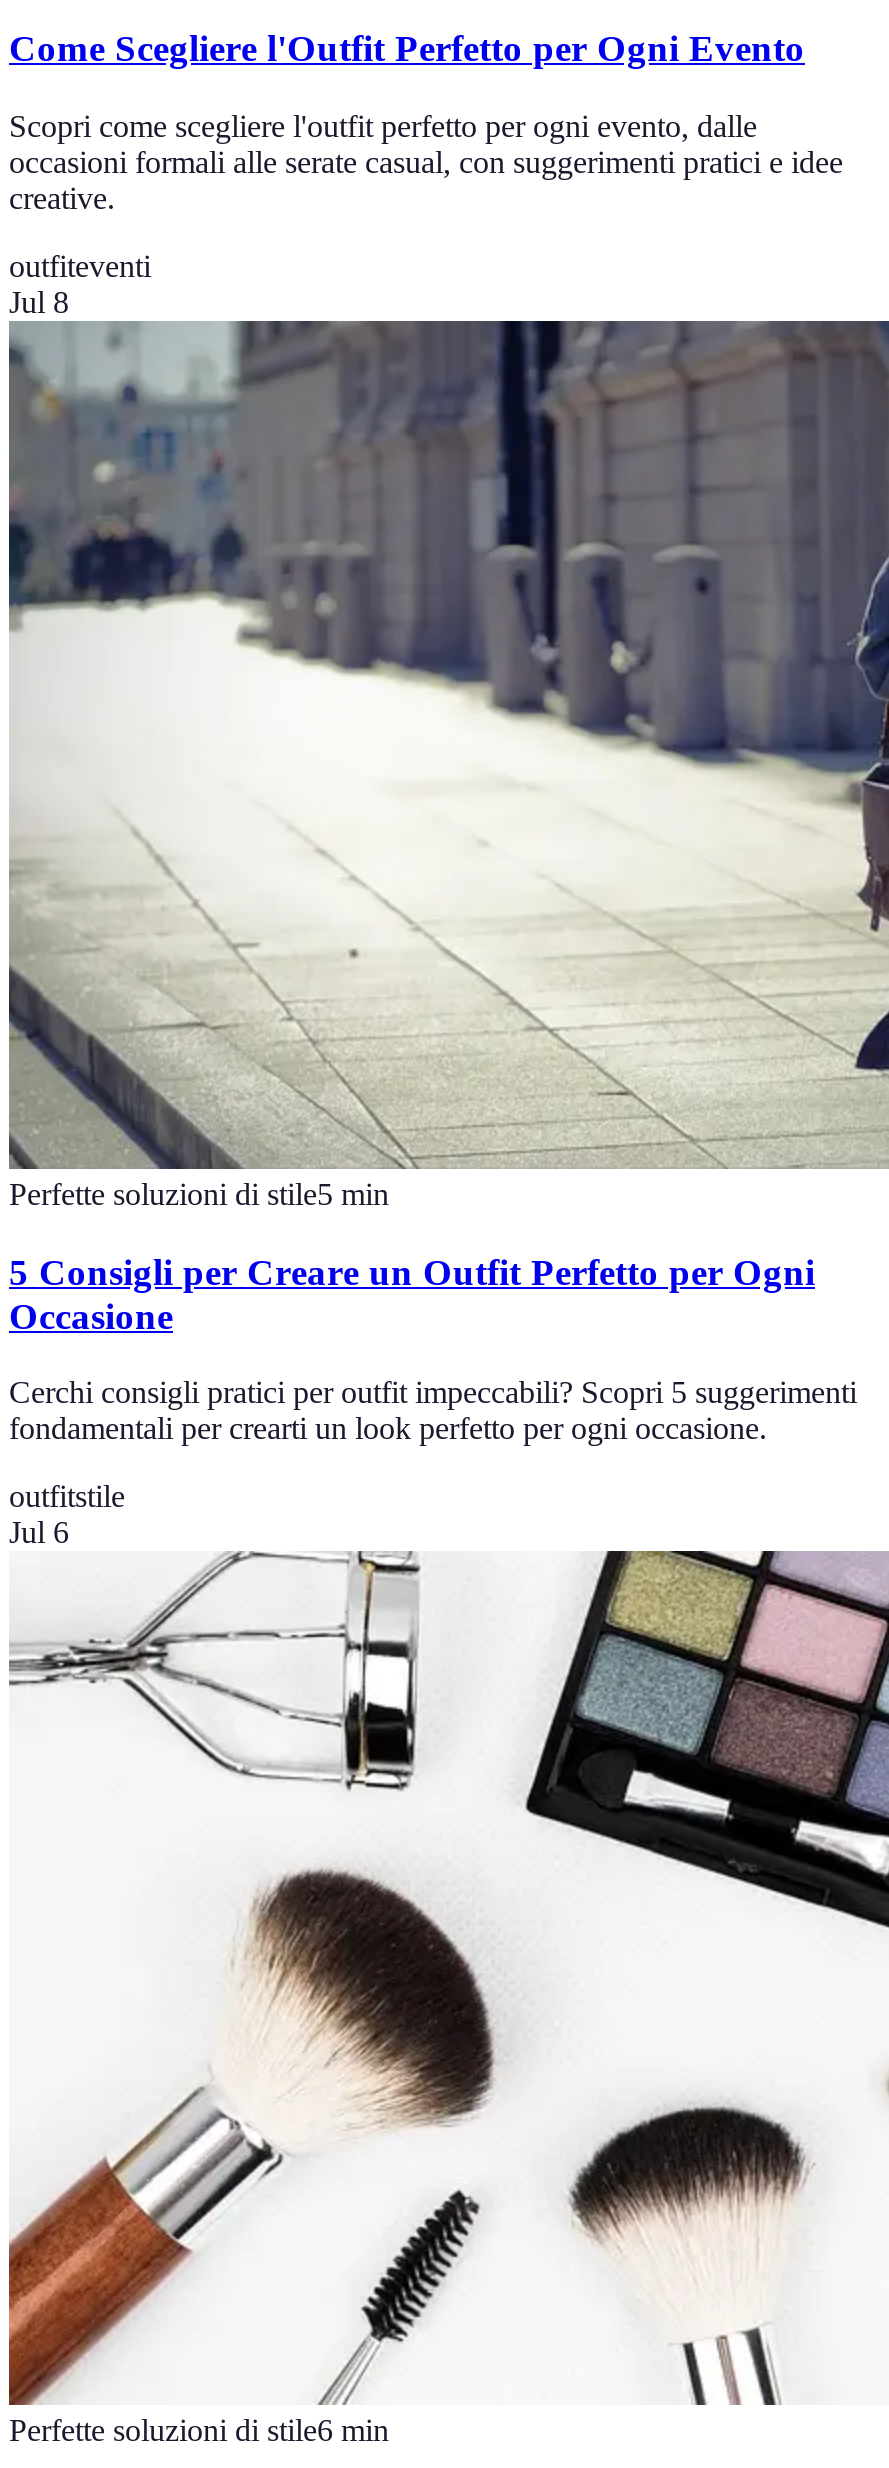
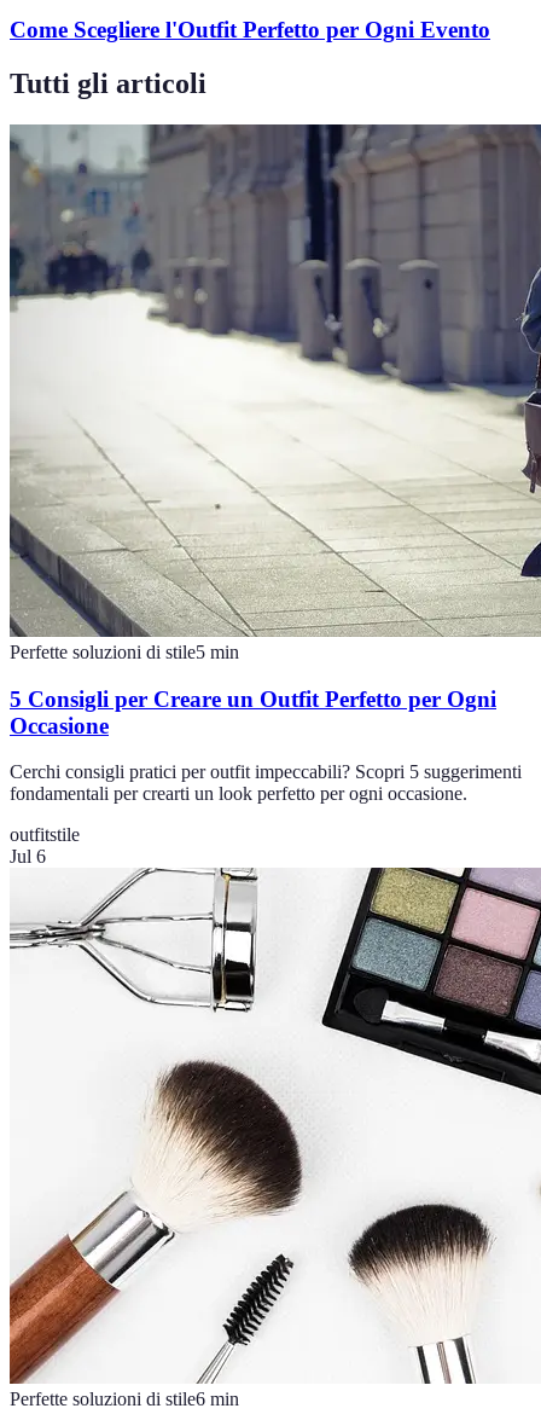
- Scopri come scegliere l'outfit perfetto per ogni evento, dalle
- occasioni formali alle serate casual, con suggerimenti pratici e idee
- creative.
- outfiteventi
- Jul 8
+ Tutti gli articoli
